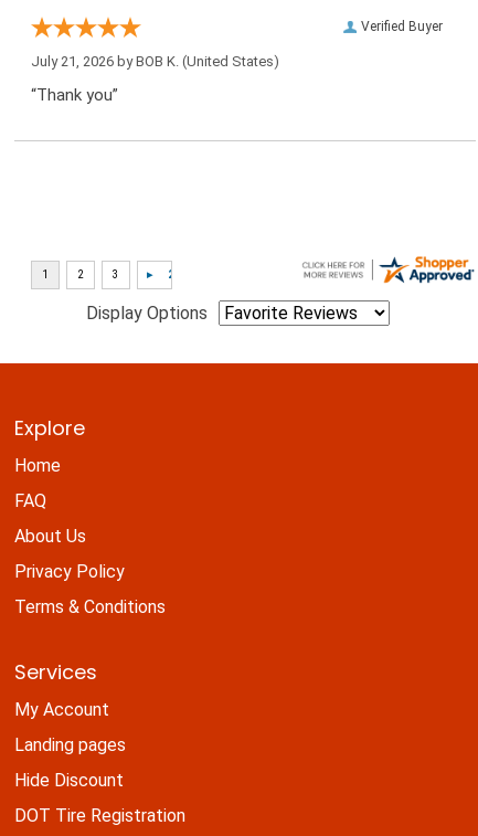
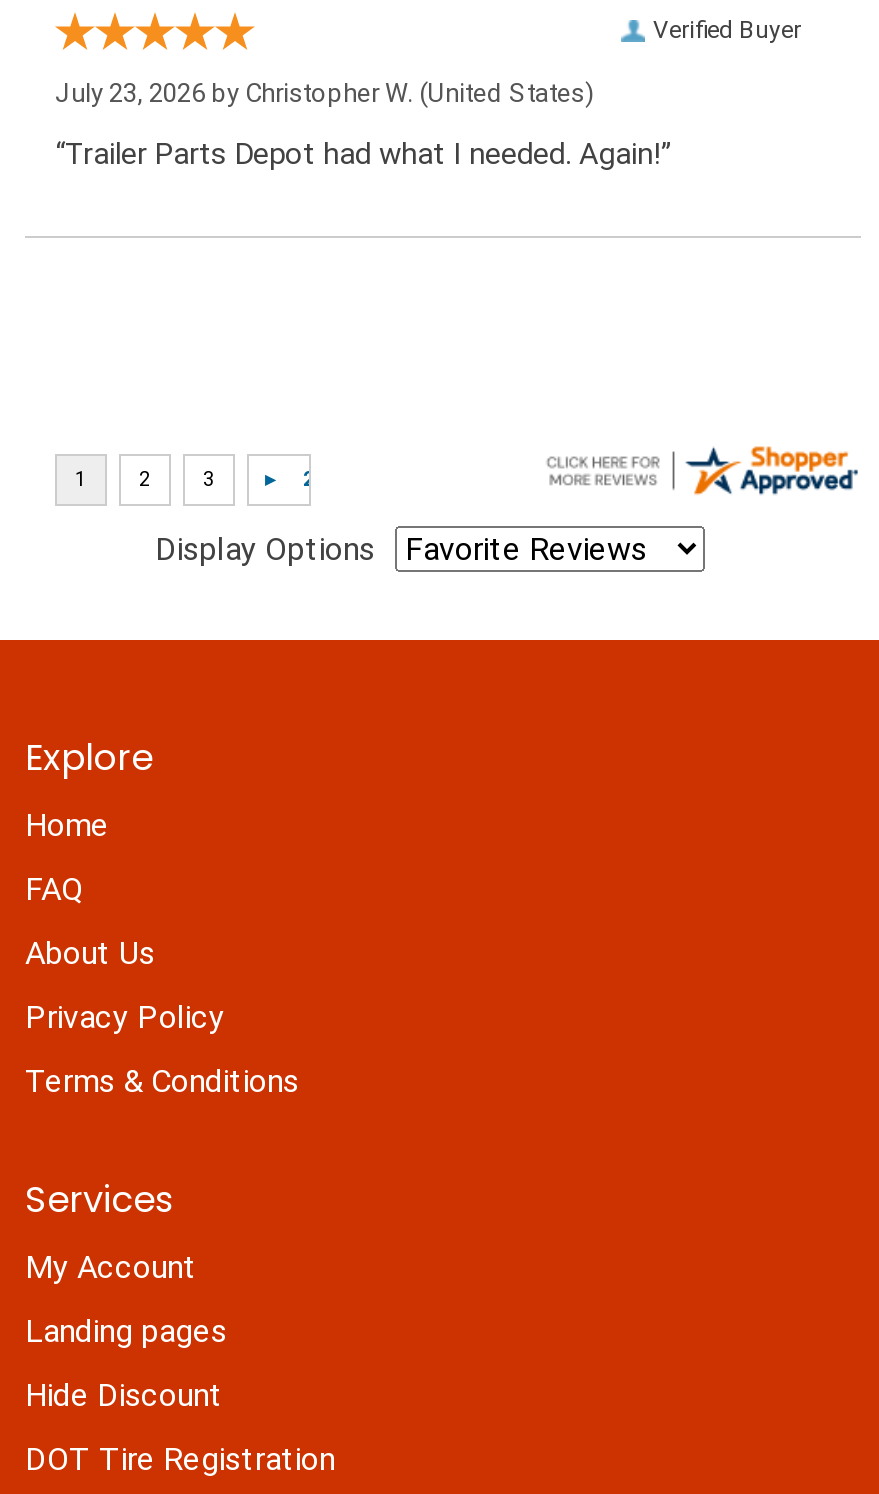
- July 21, 2026 by BOB K. (United States)
+ July 23, 2026 by Christopher W. (United States)

- “Thank you”
+ “Trailer Parts Depot had what I needed. Again!”
